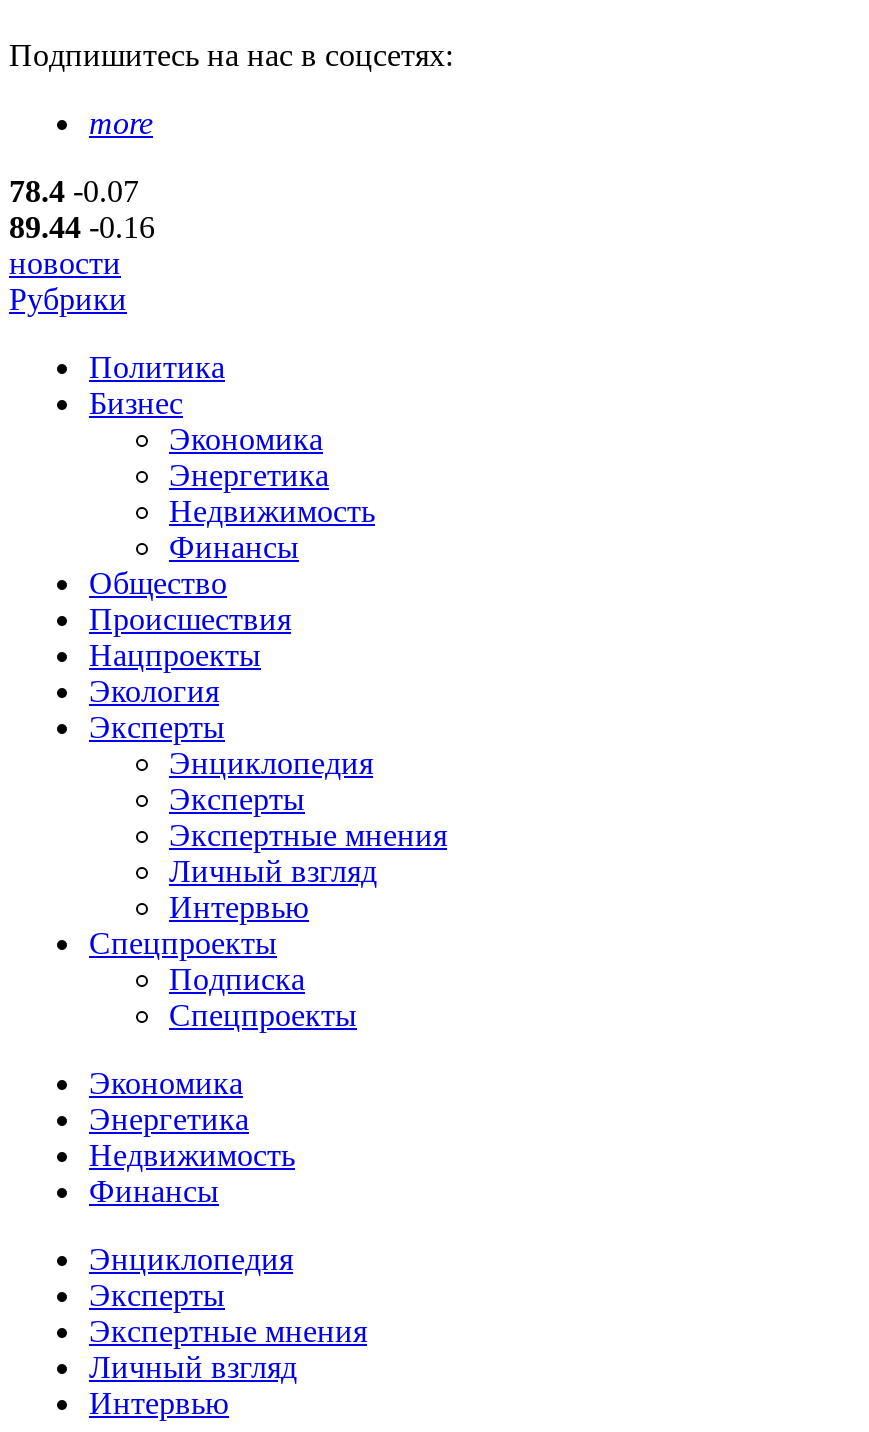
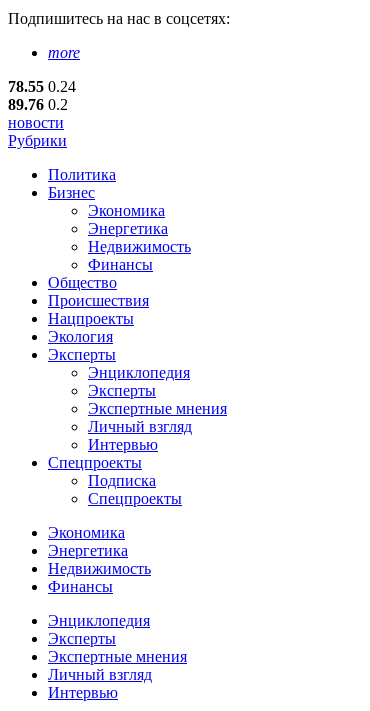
- 78.4 -0.07
+ 78.55 0.24

- 89.44 -0.16
+ 89.76 0.2
